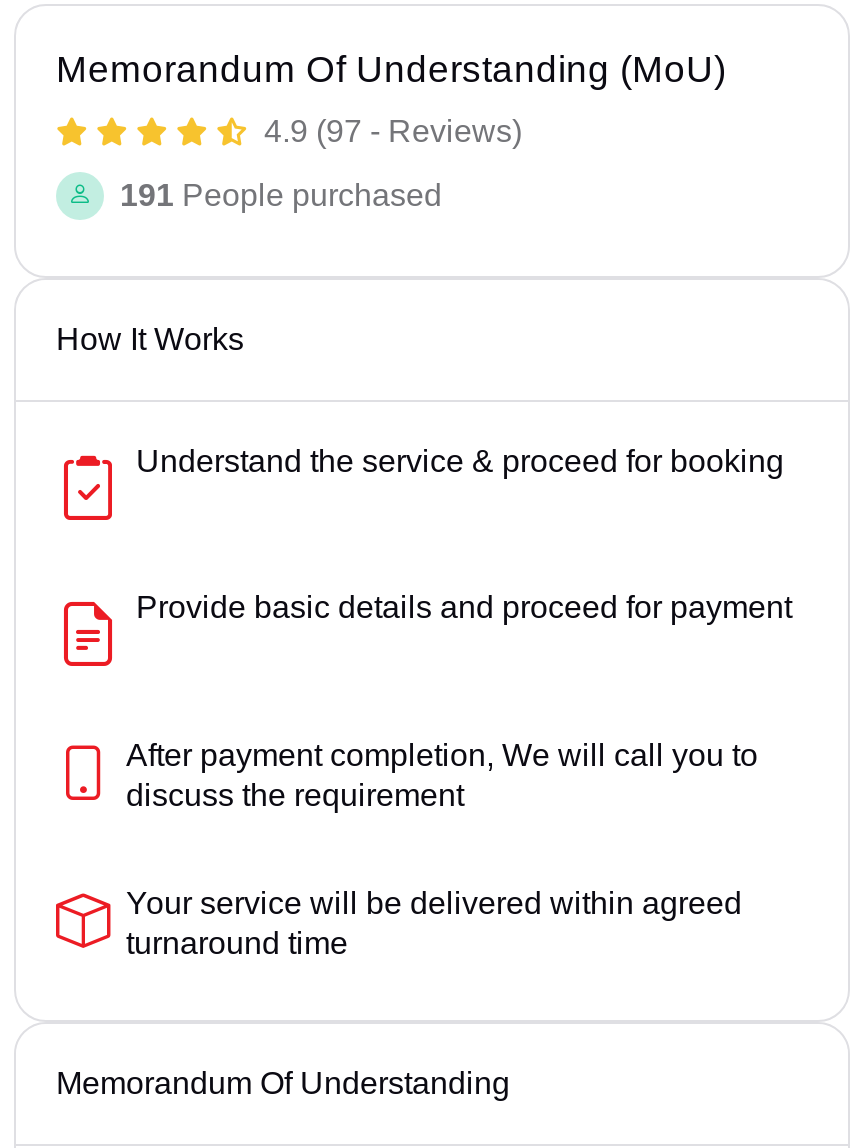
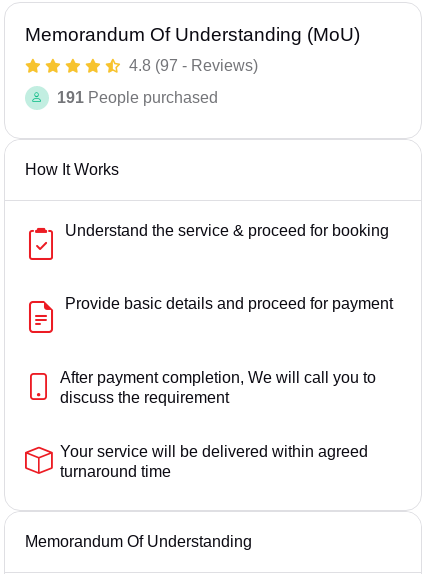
- 4.9 (97 - Reviews)
+ 4.8 (97 - Reviews)
